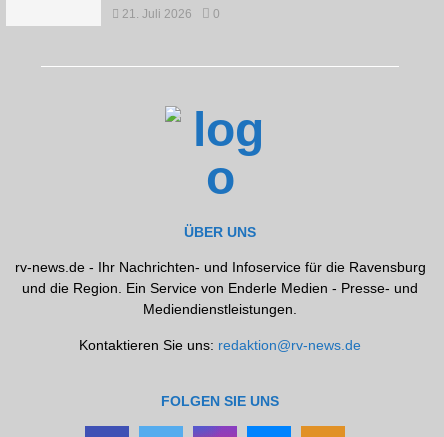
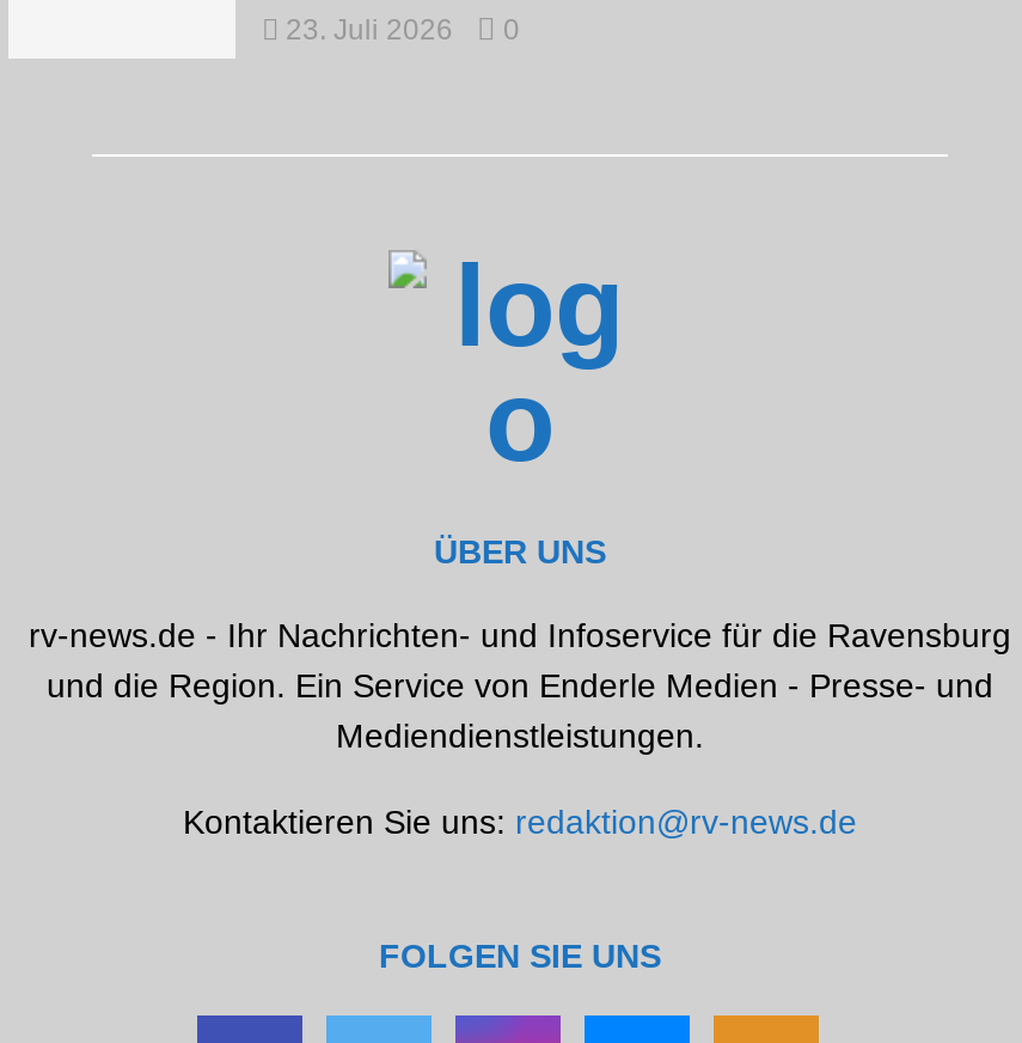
- 21. Juli 2026 0
+ 23. Juli 2026 0
